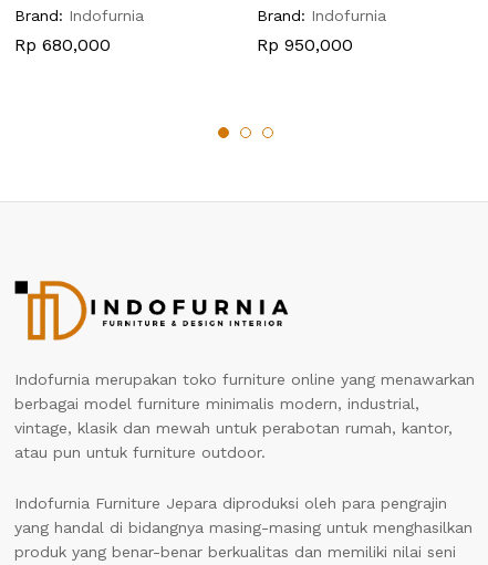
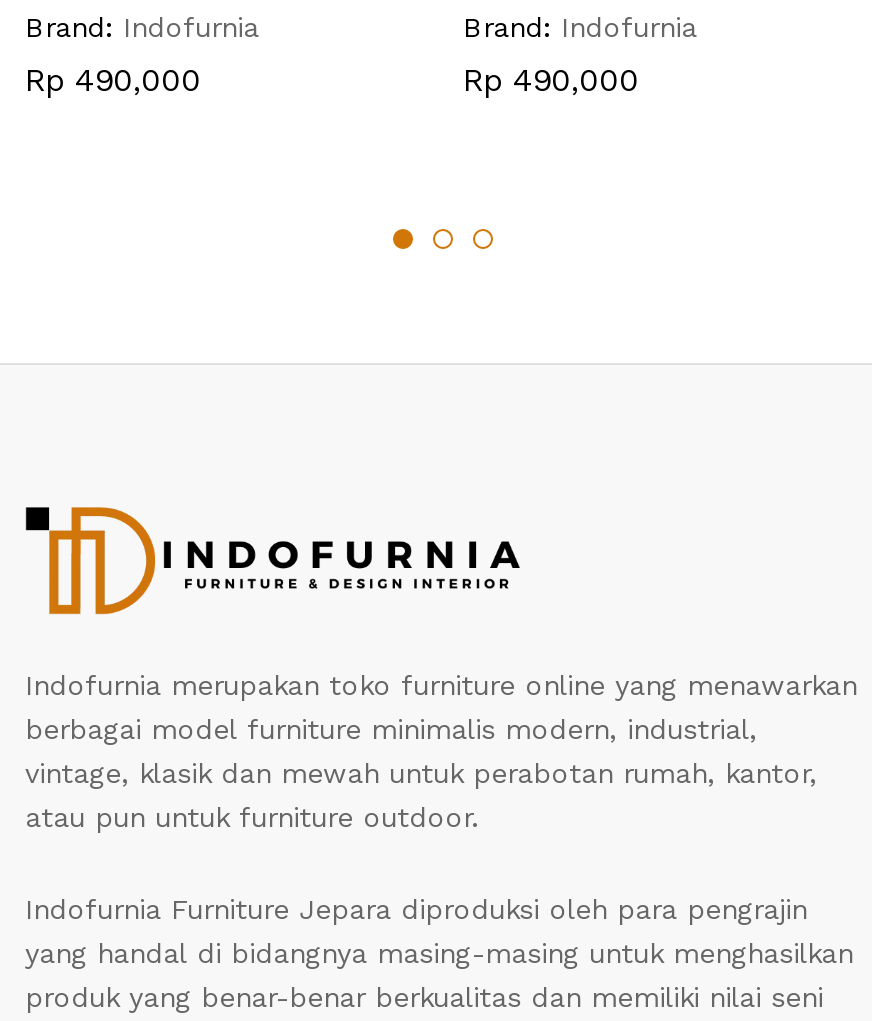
- Rp 680,000
+ Rp 490,000

- Rp 950,000
+ Rp 490,000
